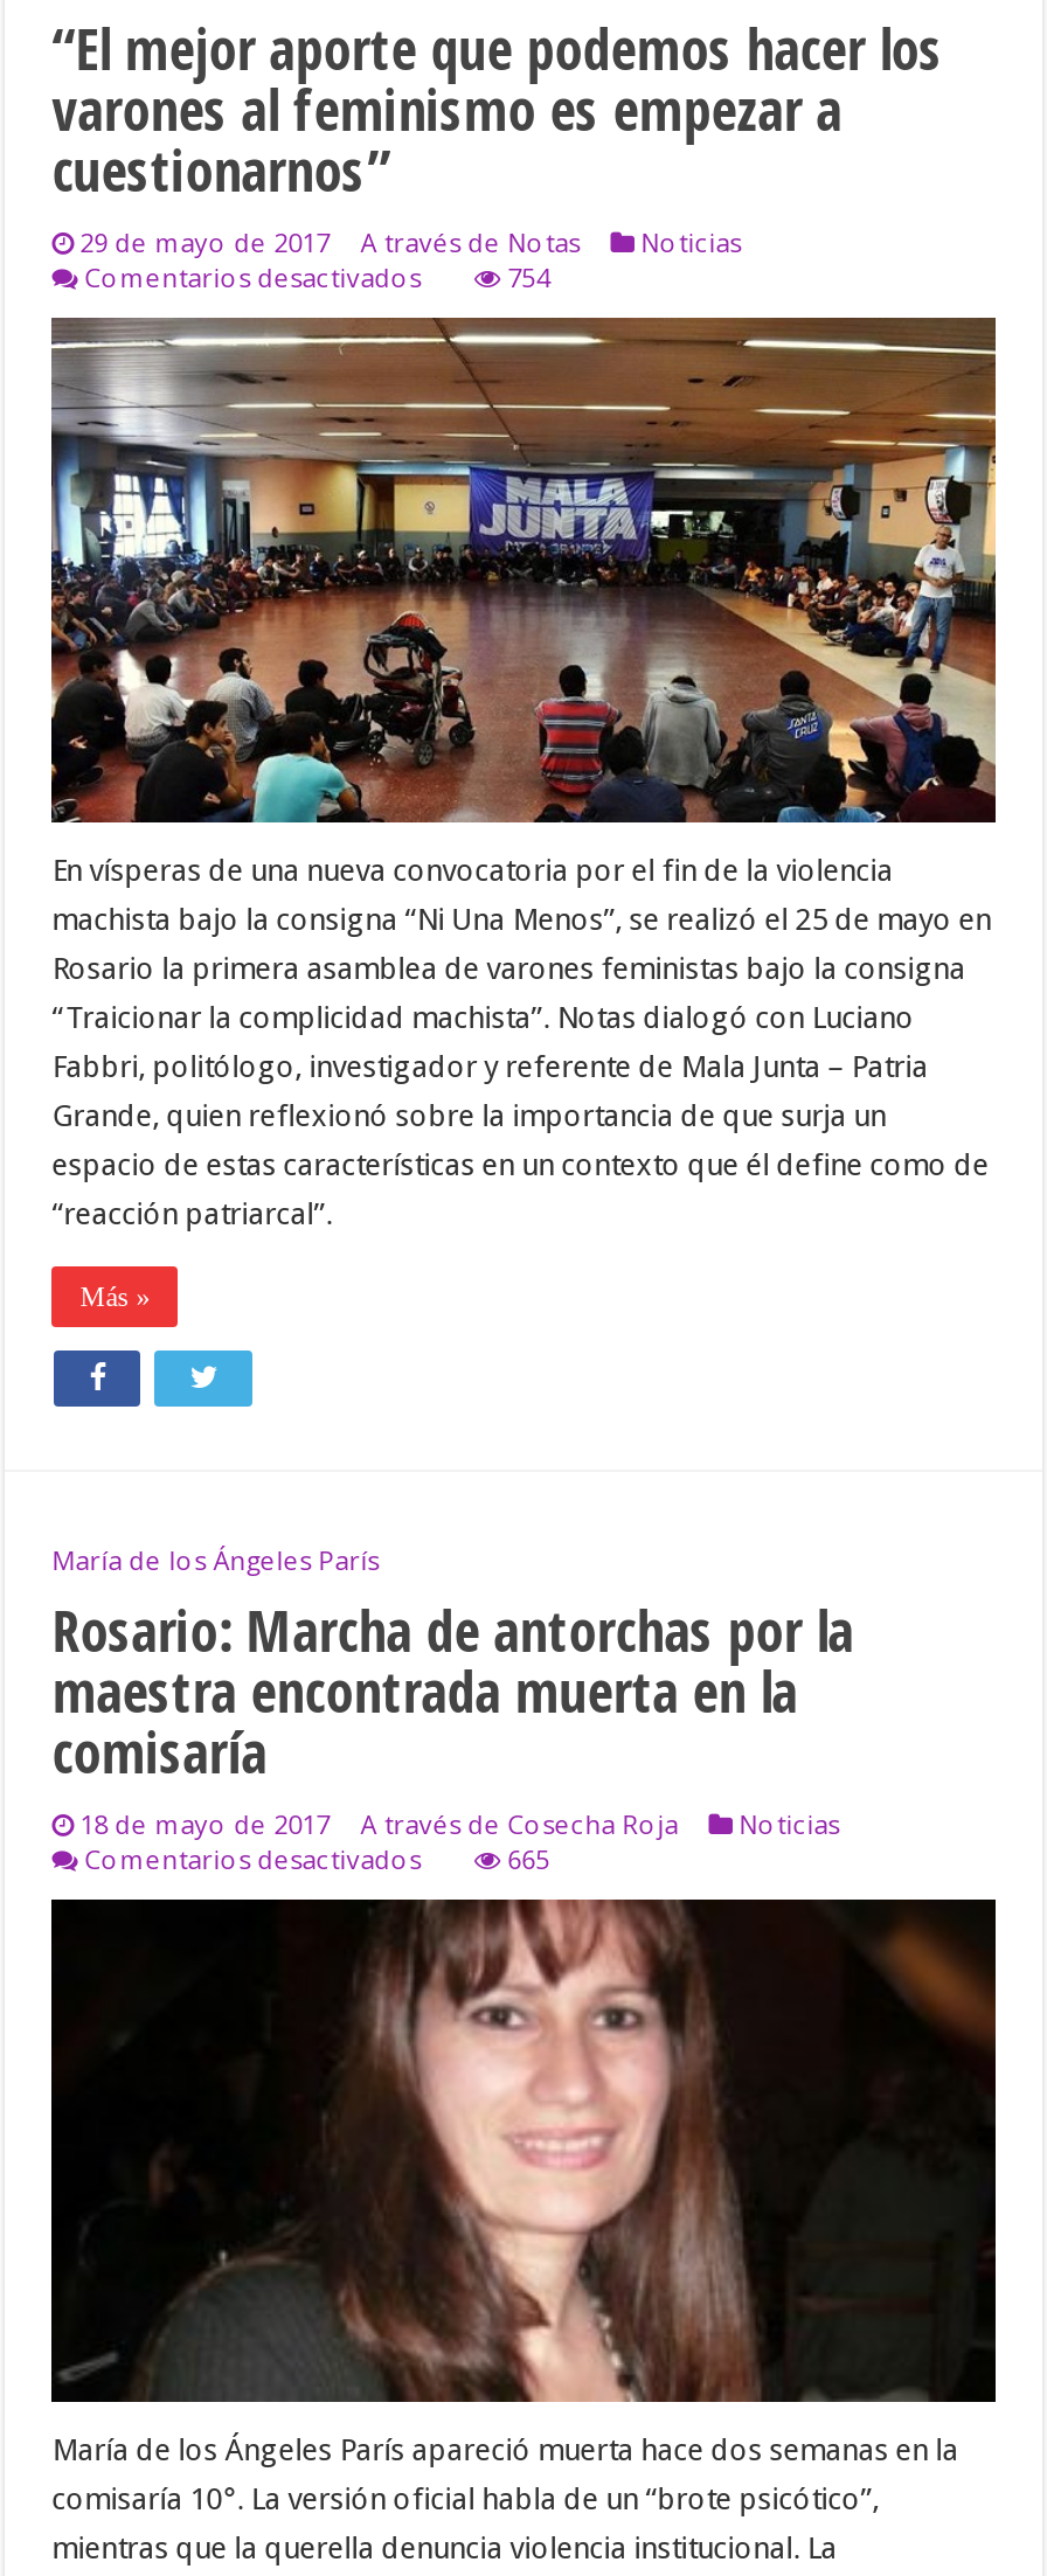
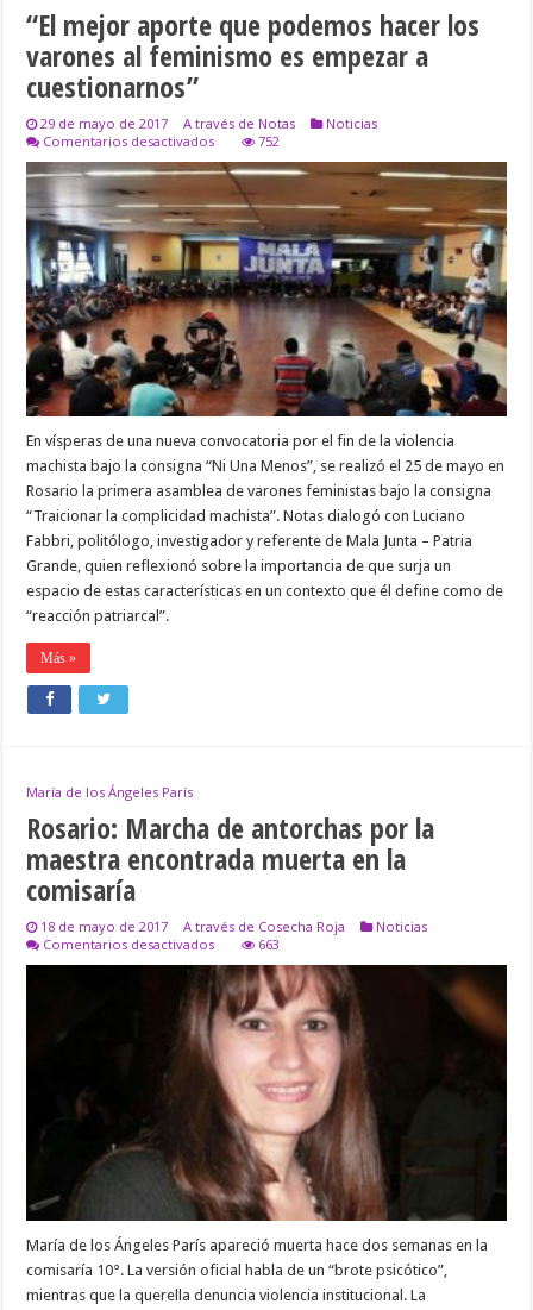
- 754
+ 752

- 665
+ 663
